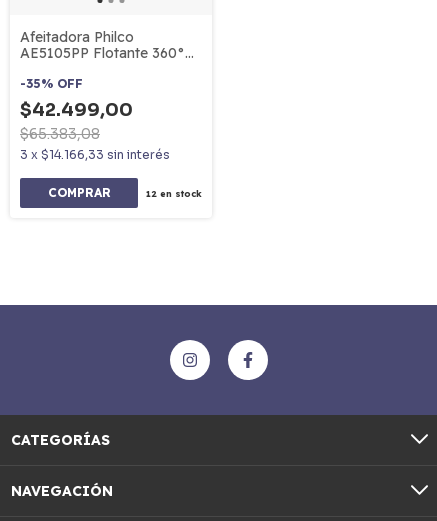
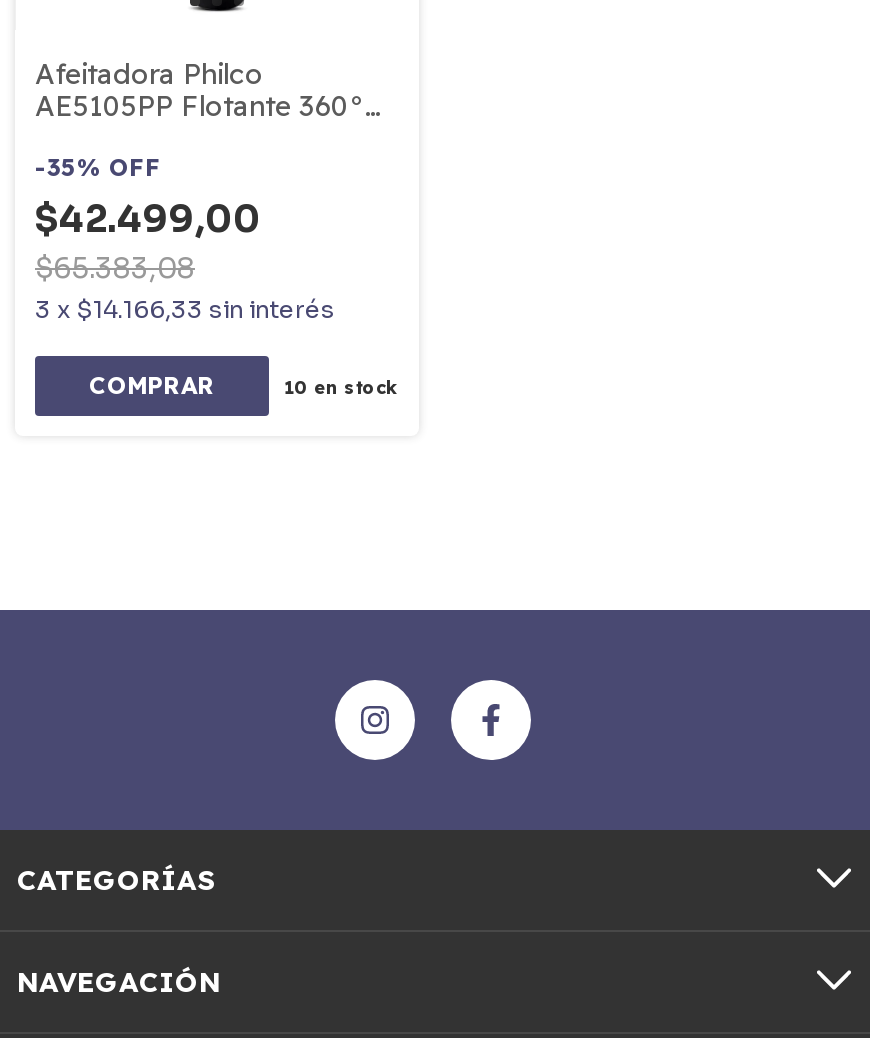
- 12 en stock
+ 10 en stock
